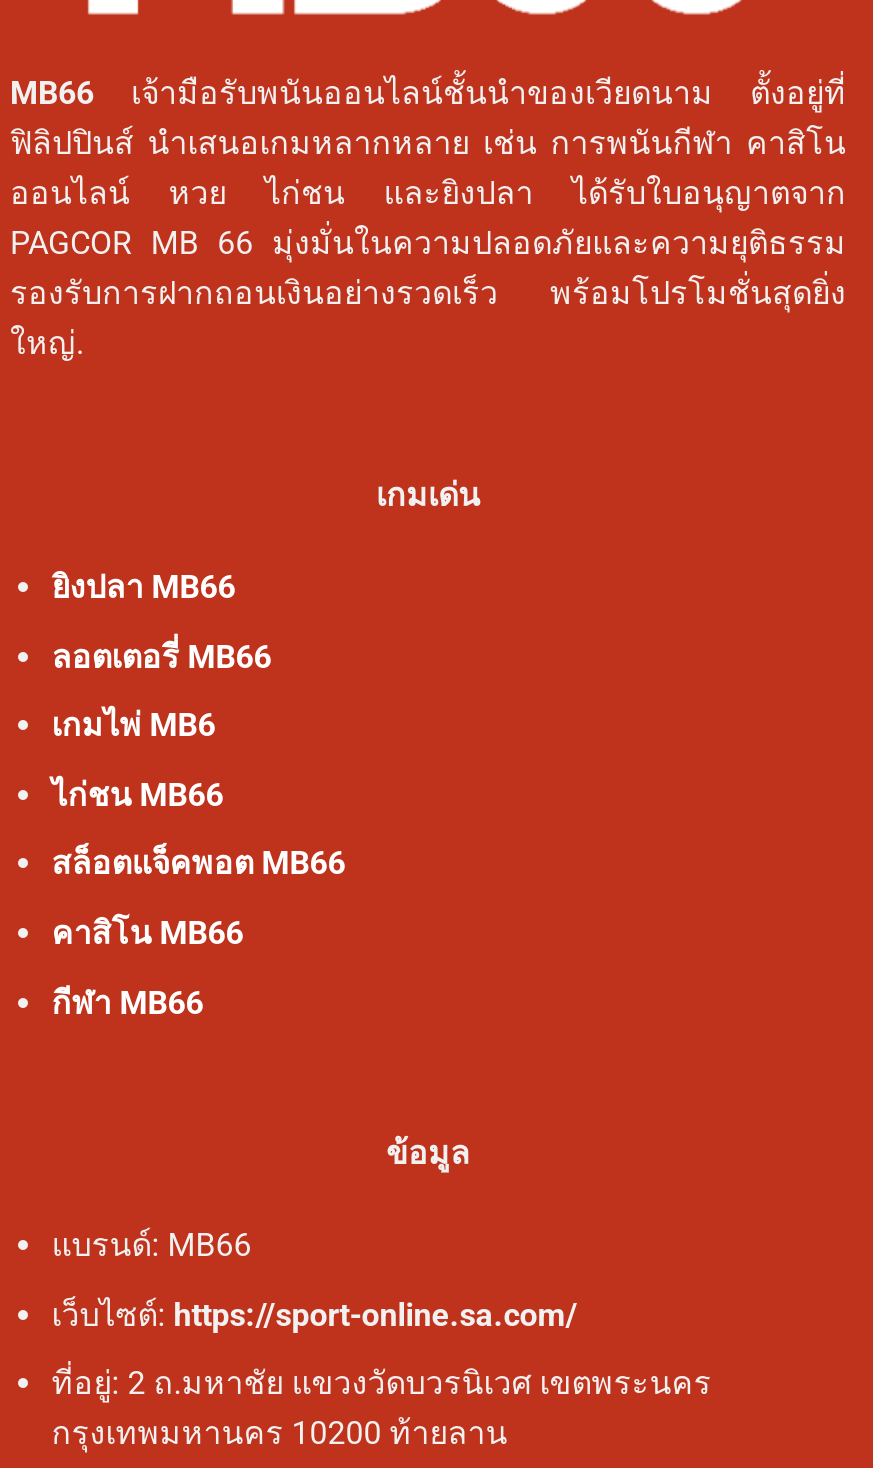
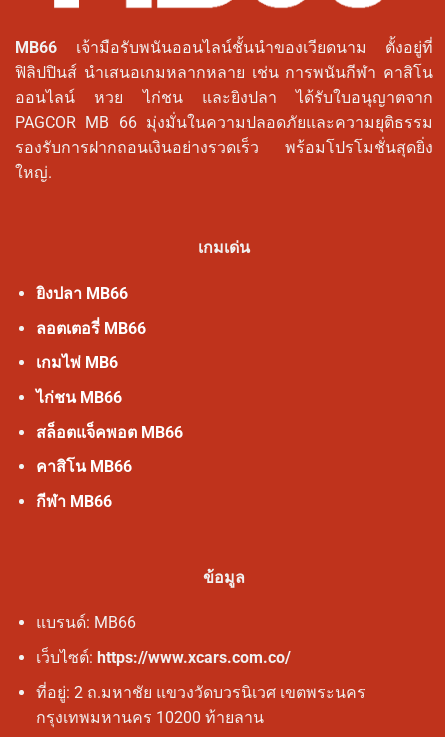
- เว็บไซต์: https://sport-online.sa.com/
+ เว็บไซต์: https://www.xcars.com.co/
